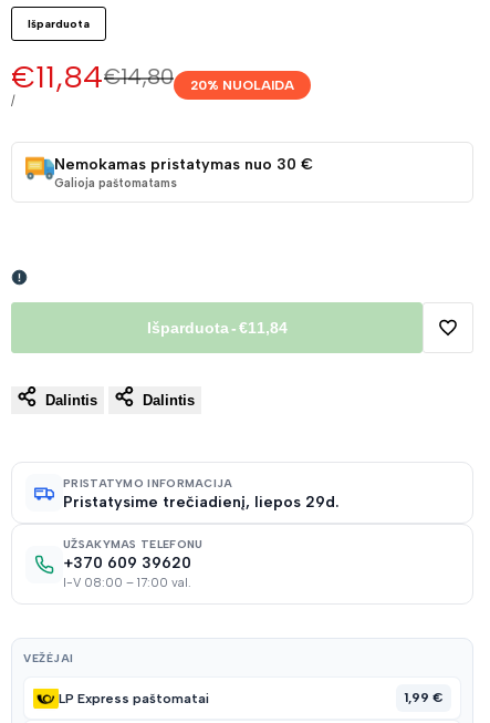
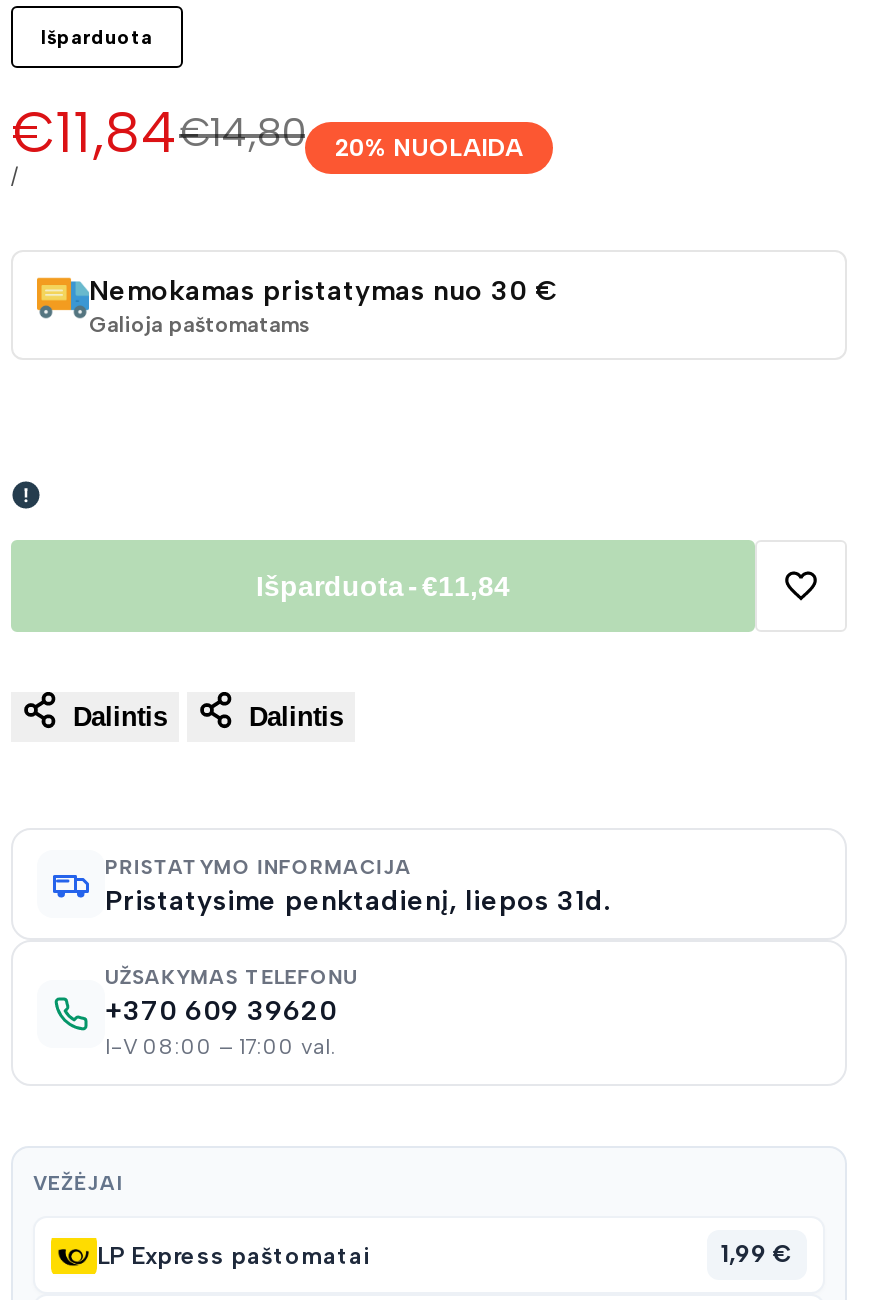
- Pristatysime trečiadienį, liepos 29d.
+ Pristatysime penktadienį, liepos 31d.
